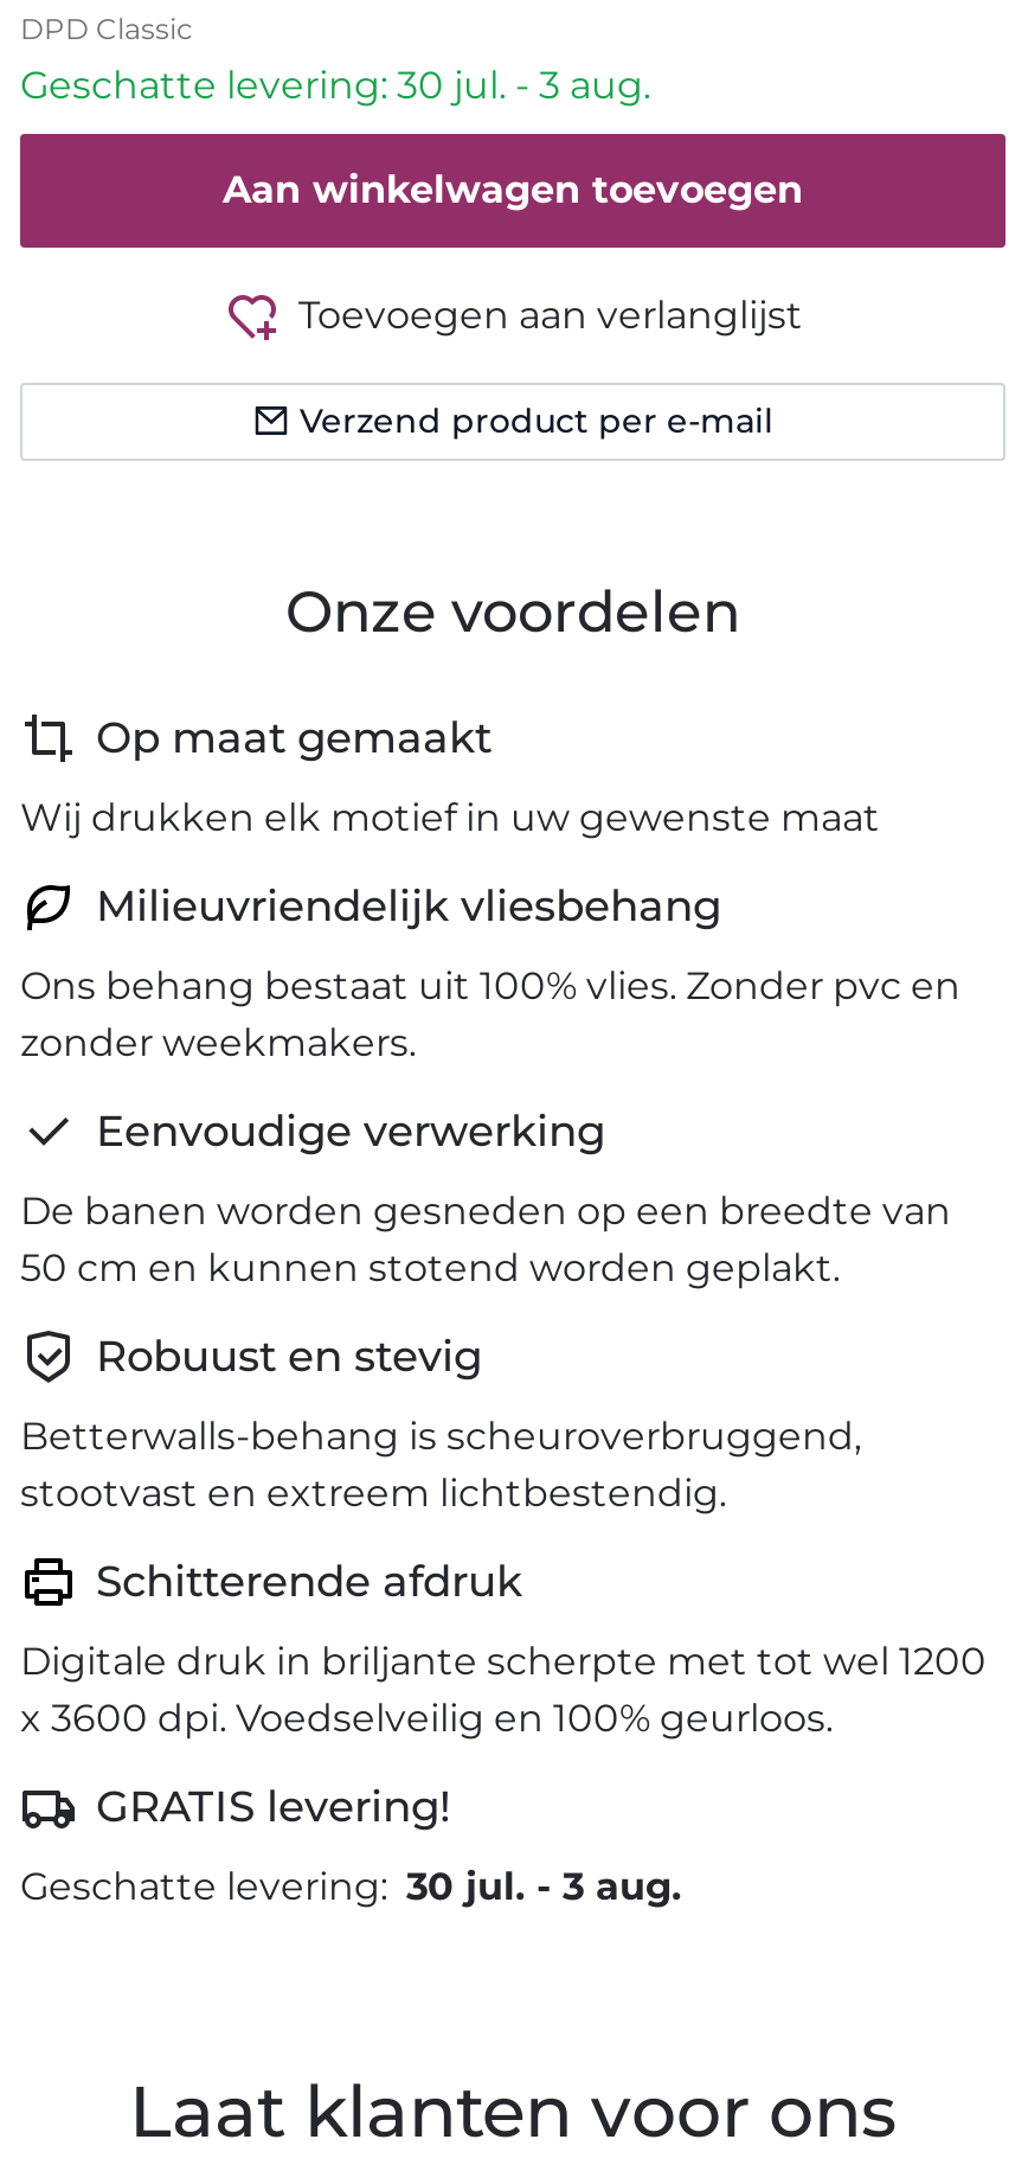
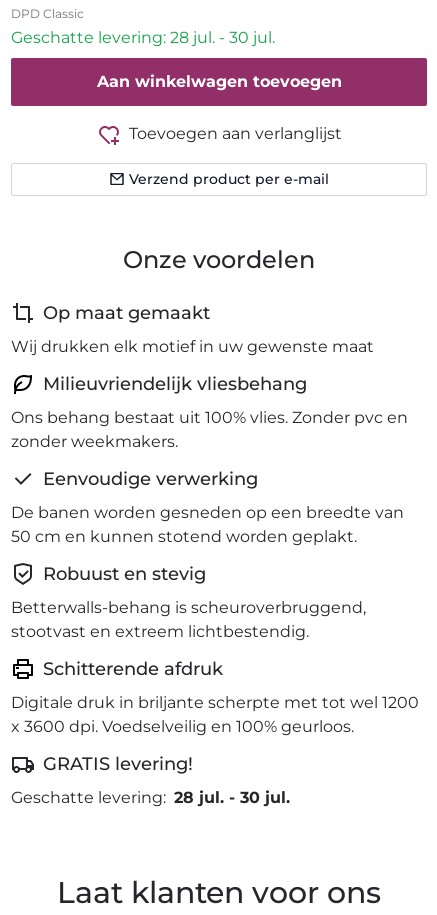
- Geschatte levering: 30 jul. - 3 aug.
+ Geschatte levering: 28 jul. - 30 jul.

- Geschatte levering: 30 jul. - 3 aug.
+ Geschatte levering: 28 jul. - 30 jul.
